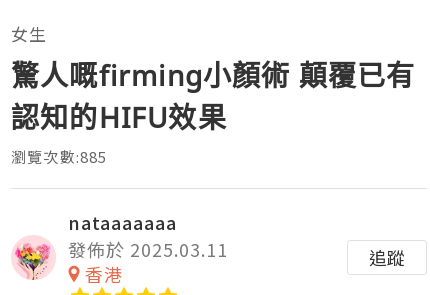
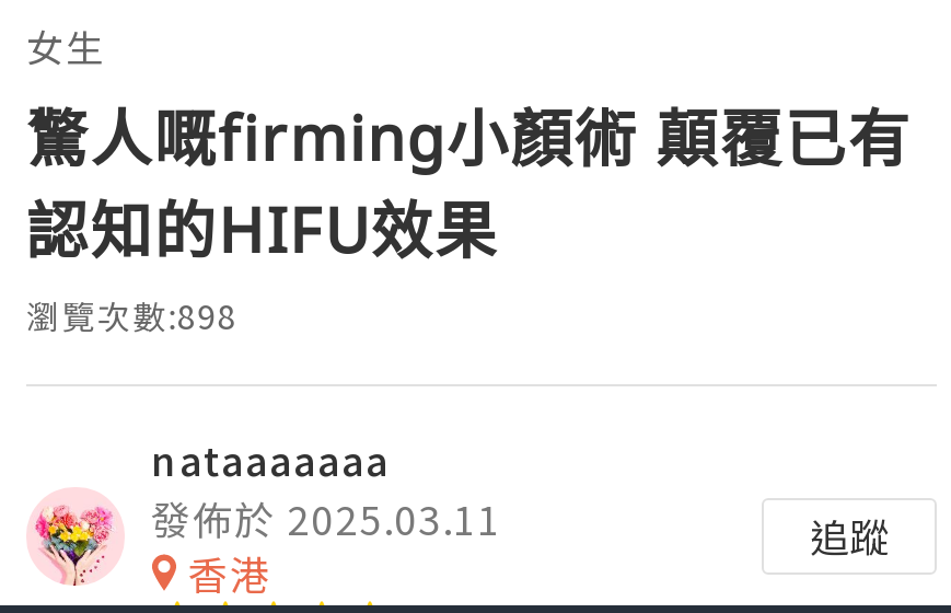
- 瀏覽次數:885
+ 瀏覽次數:898
